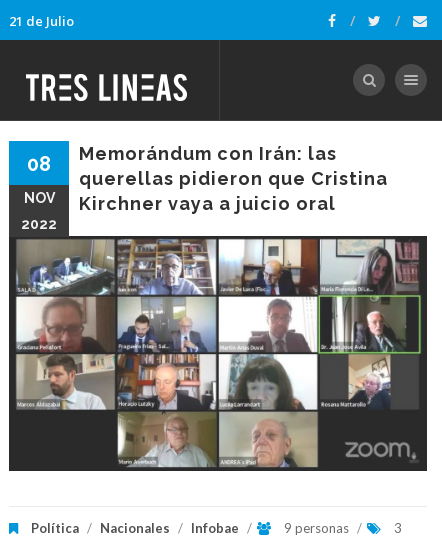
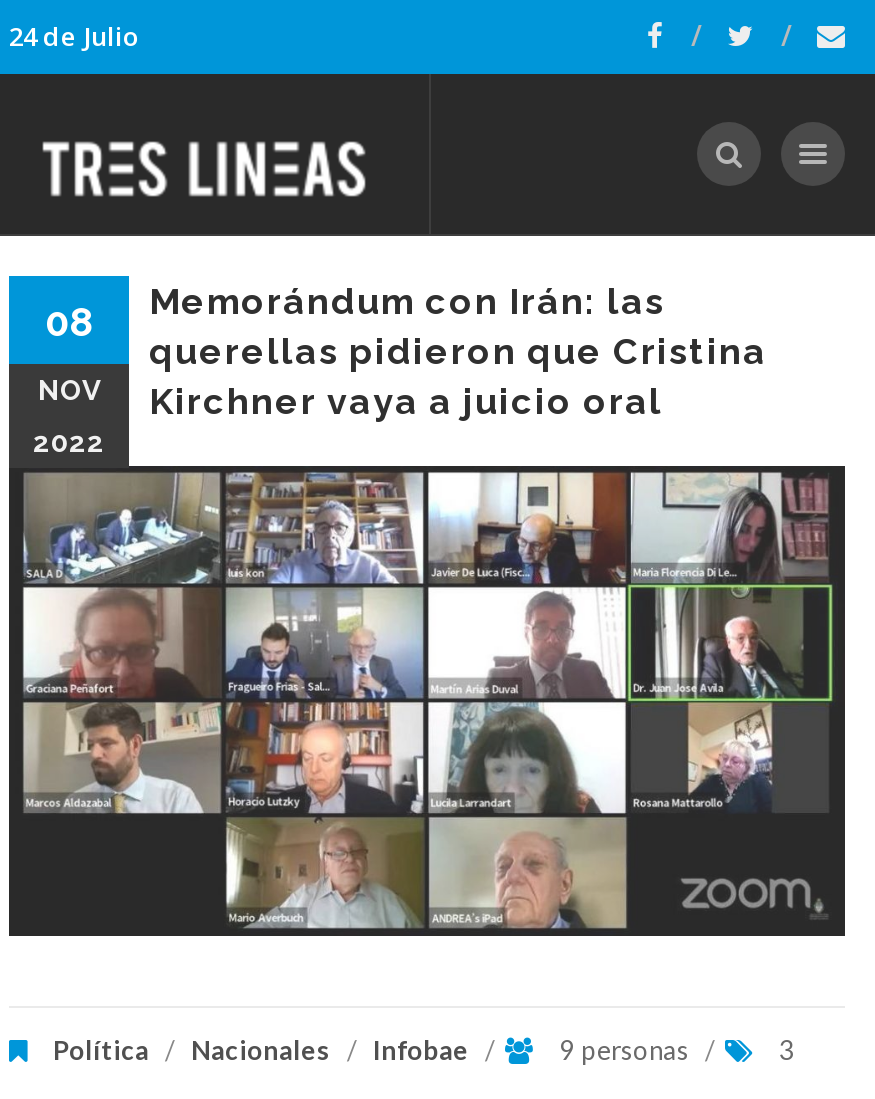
- 21 de Julio
+ 24 de Julio
